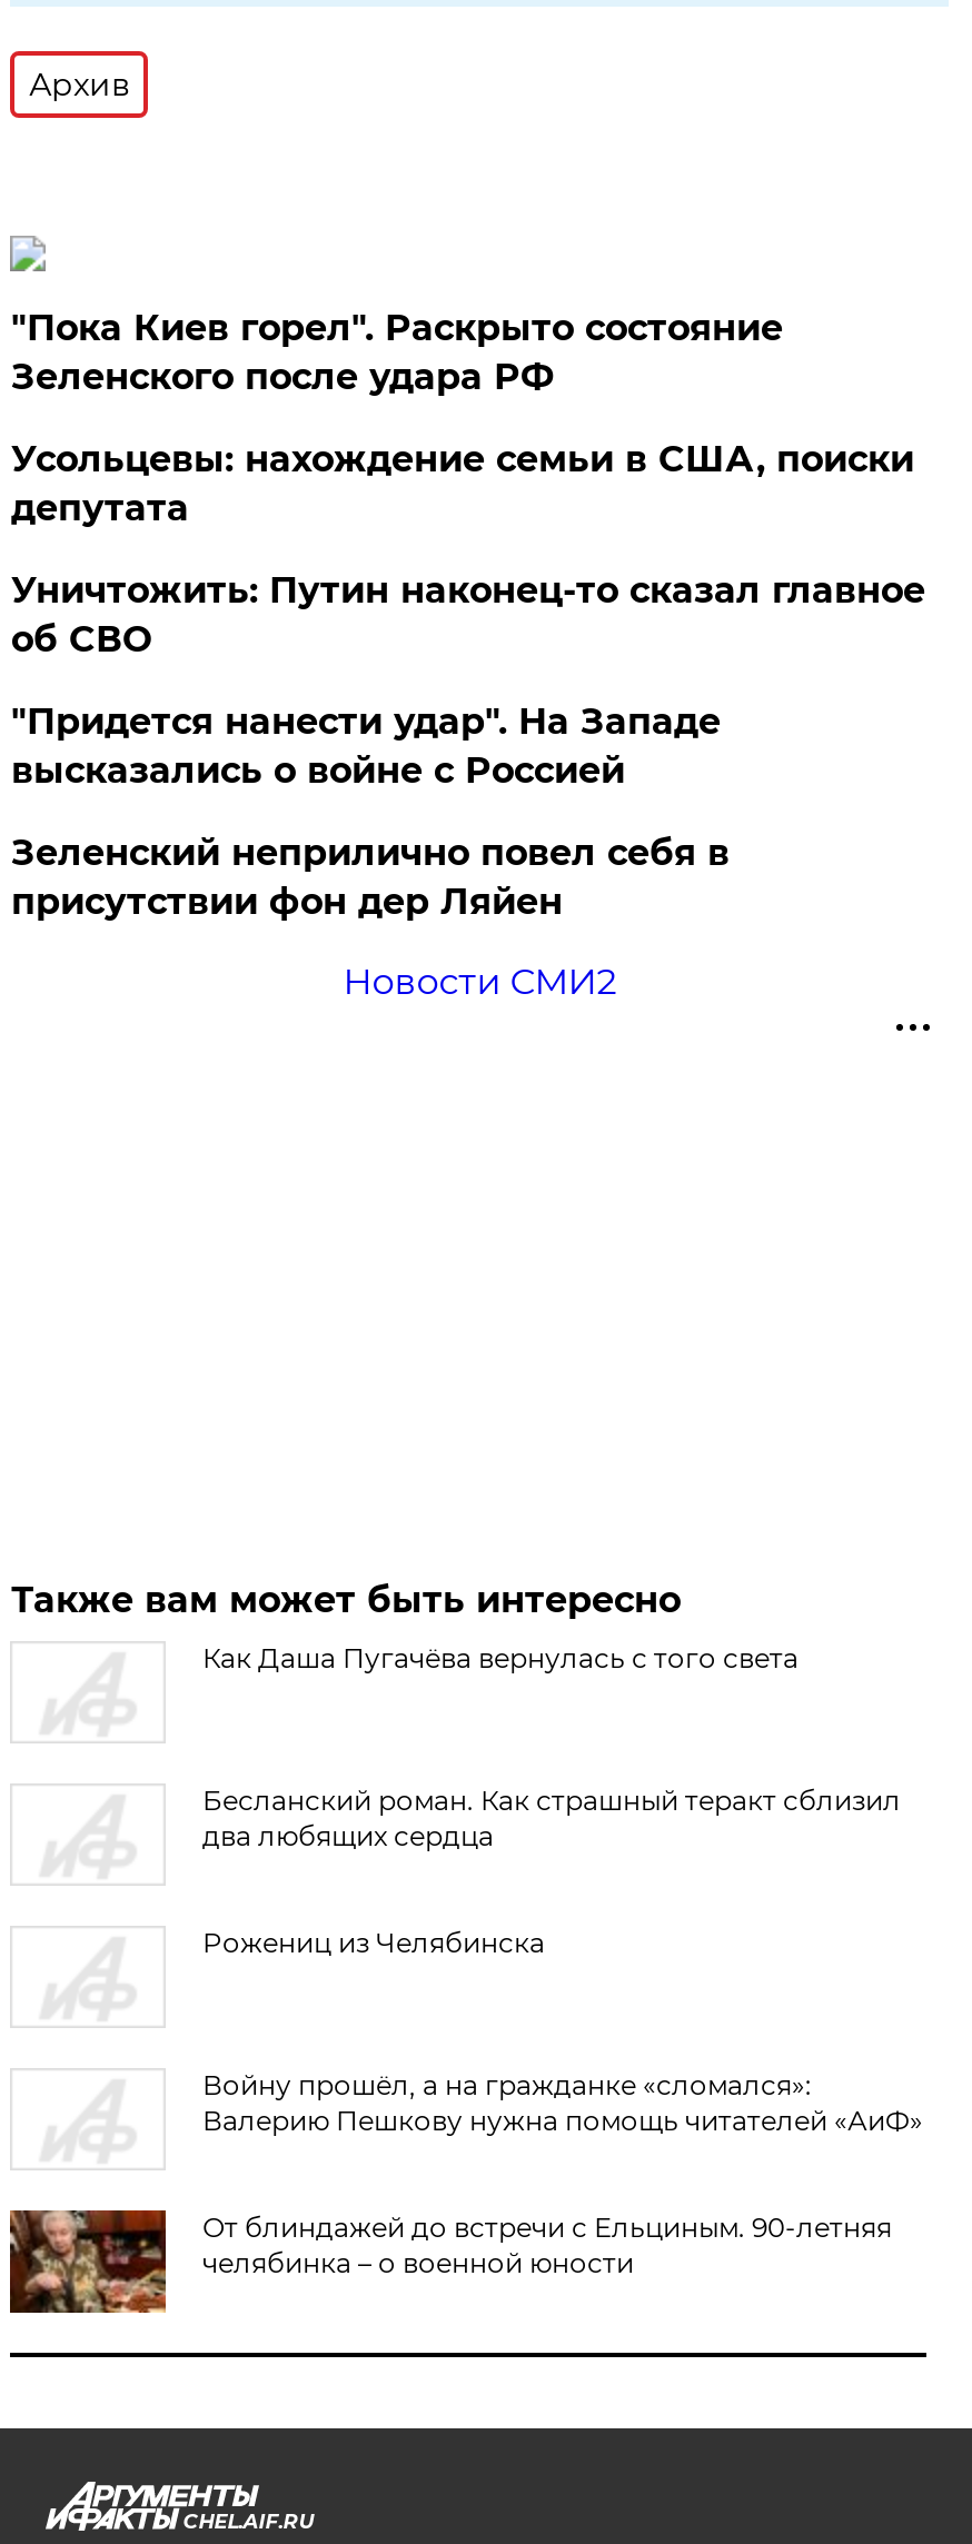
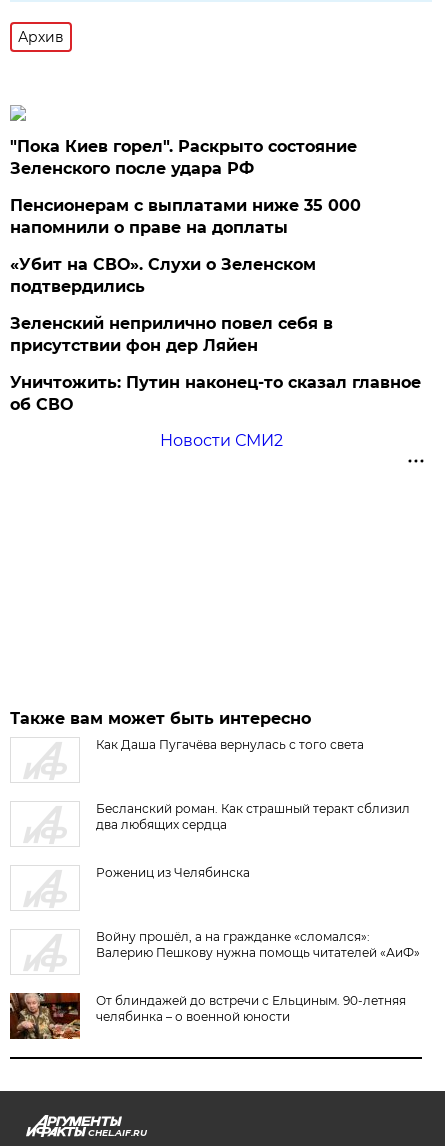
- Усольцевы: нахождение семьи в США, поиски
- депутата
- "Придется нанести удар". На Западе
- высказались о войне с Россией
+ Пенсионерам с выплатами ниже 35 000
+ напомнили о праве на доплаты
+ «Убит на СВО». Слухи о Зеленском
+ подтвердились

moved down: Уничтожить: Путин наконец-то сказал главное | об СВО

moved up: Зеленский неприлично повел cебя в | присутствии фон дер Ляйен
